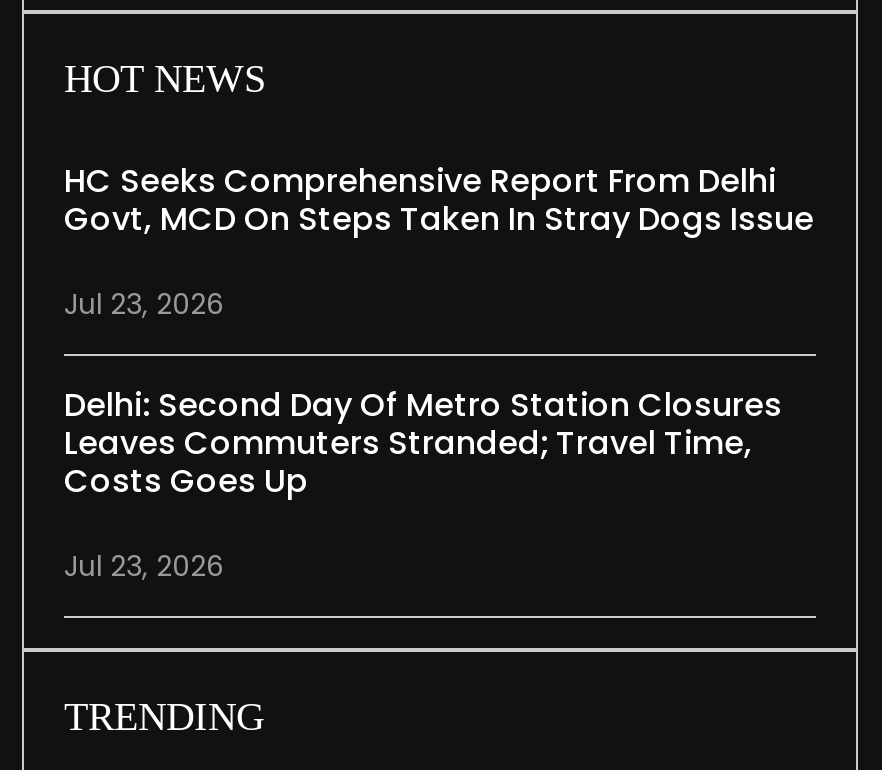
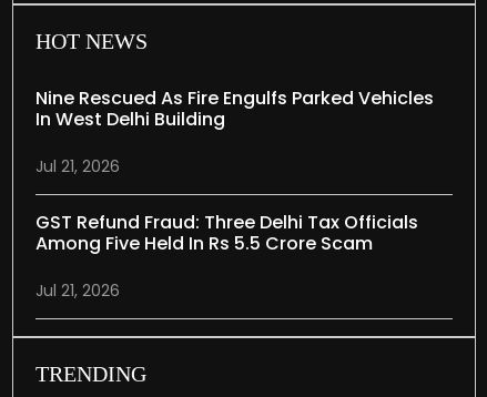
- HC Seeks Comprehensive Report From Delhi
- Govt, MCD On Steps Taken In Stray Dogs Issue
+ Nine Rescued As Fire Engulfs Parked Vehicles
+ In West Delhi Building

- Jul 23, 2026
+ Jul 21, 2026

- Delhi: Second Day Of Metro Station Closures
- Leaves Commuters Stranded; Travel Time,
- Costs Goes Up
+ GST Refund Fraud: Three Delhi Tax Officials
+ Among Five Held In Rs 5.5 Crore Scam

- Jul 23, 2026
+ Jul 21, 2026
